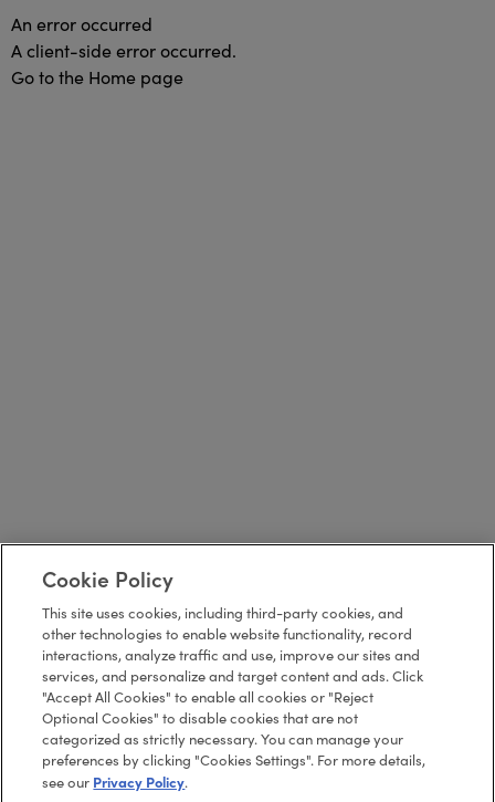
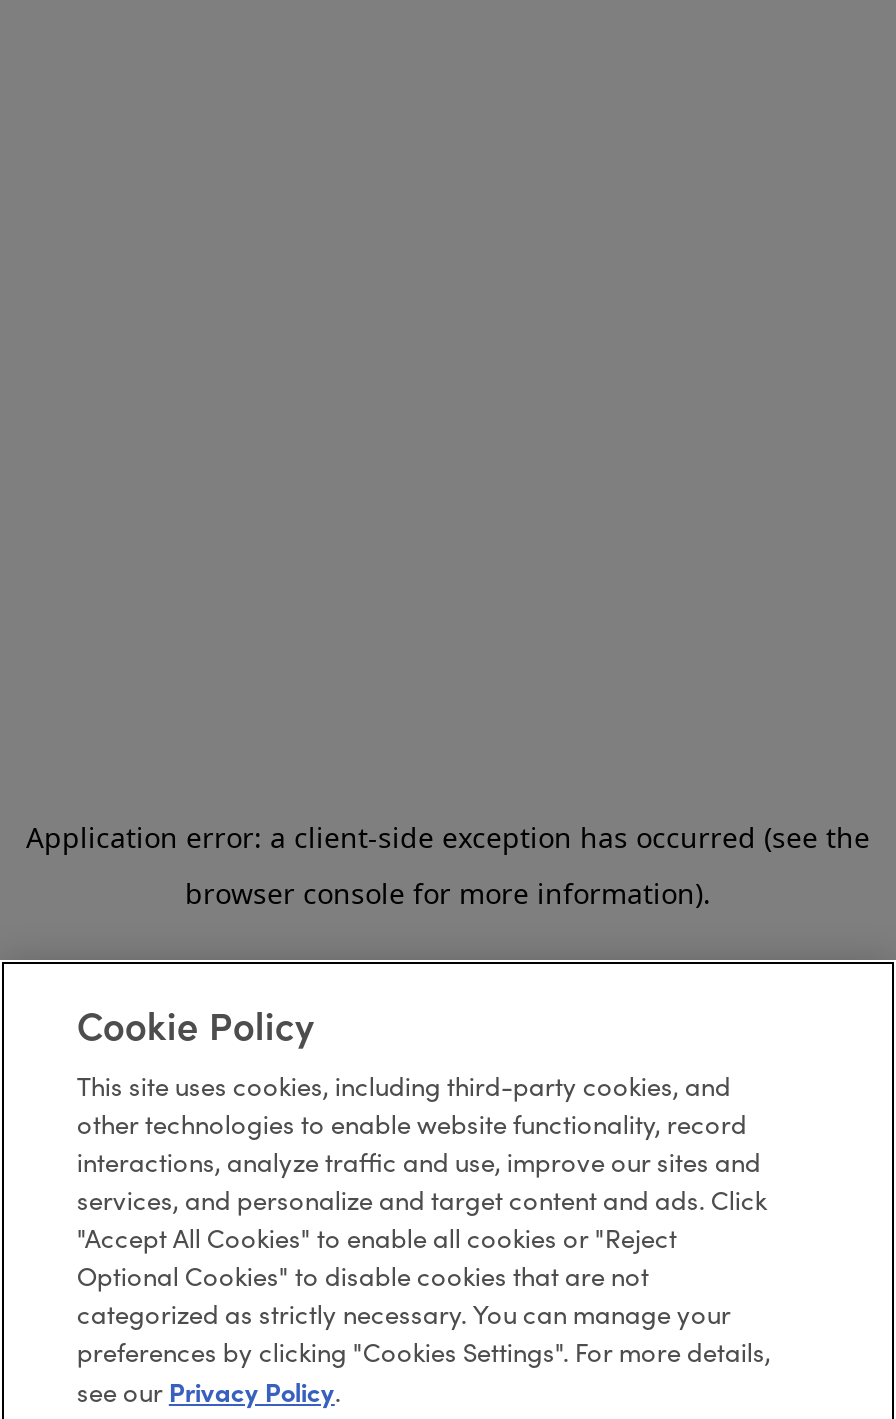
- An error occurred
- A client-side error occurred.
- Go to the Home page
+ Application error: a client-side exception has occurred (see the
+ browser console for more information).
